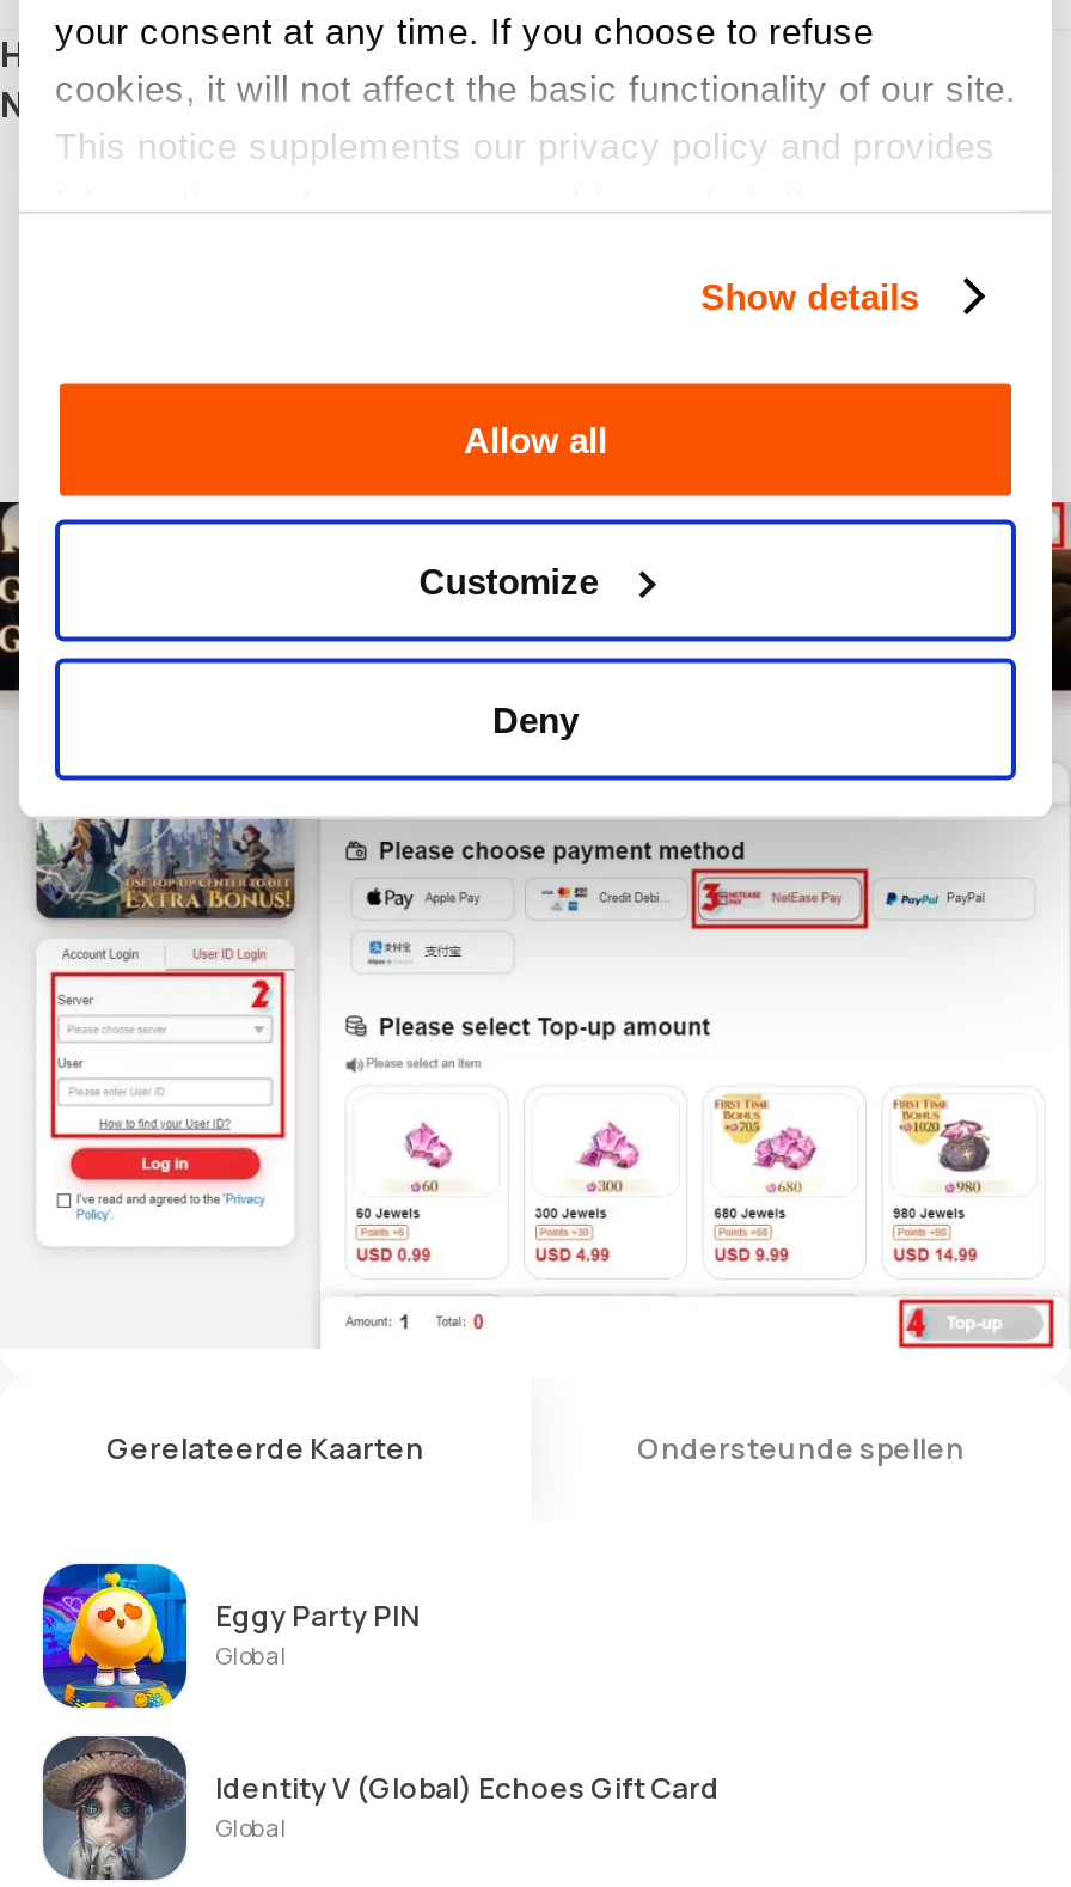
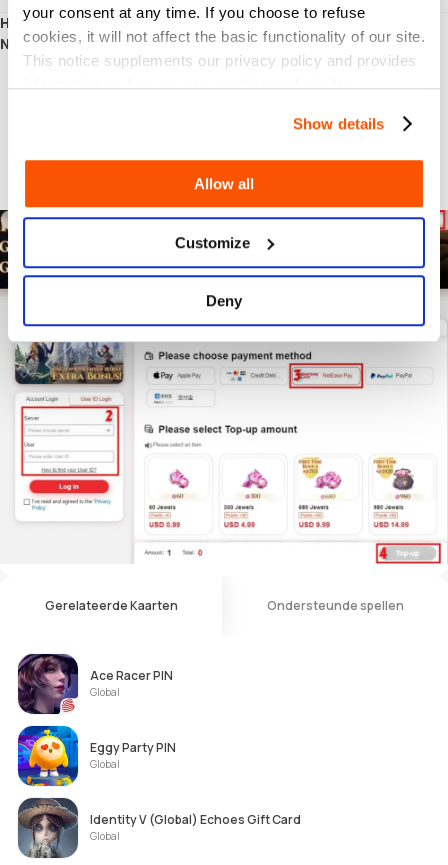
+ [image]
+ Ace Racer PIN
+ Global
